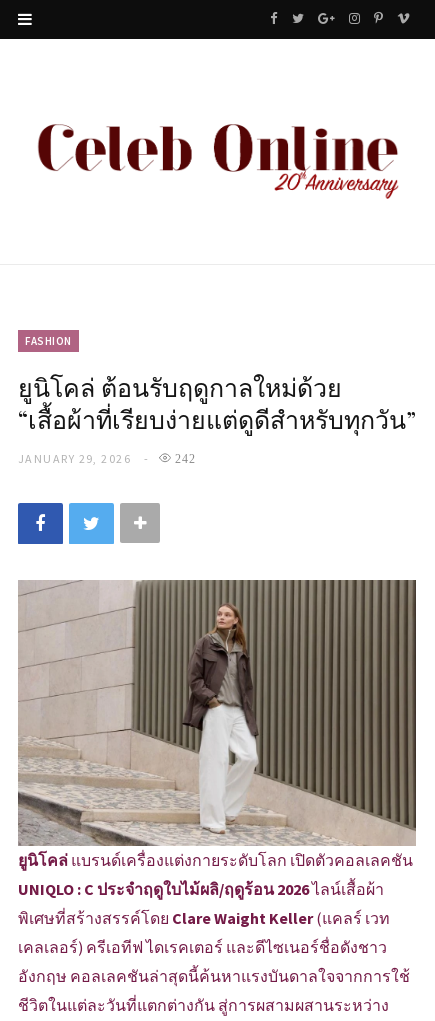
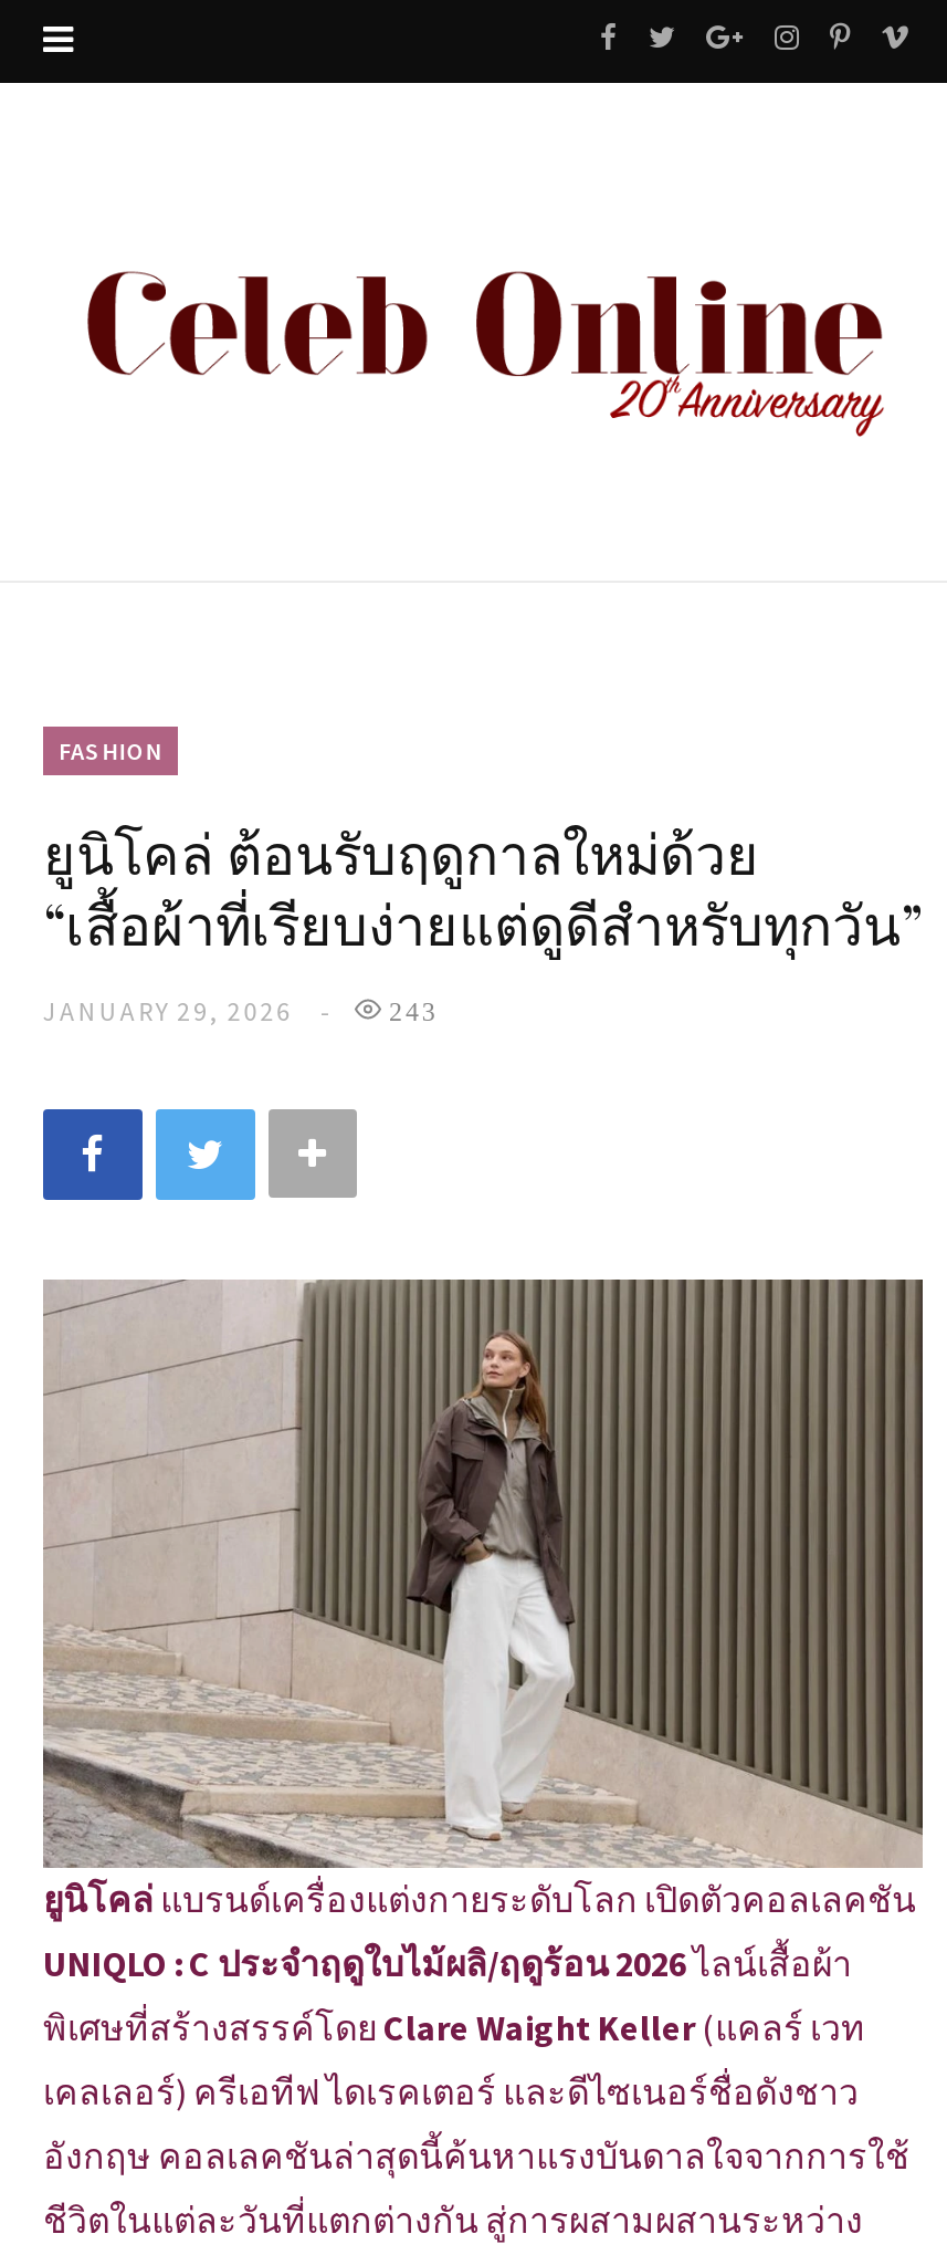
- 242
+ 243
